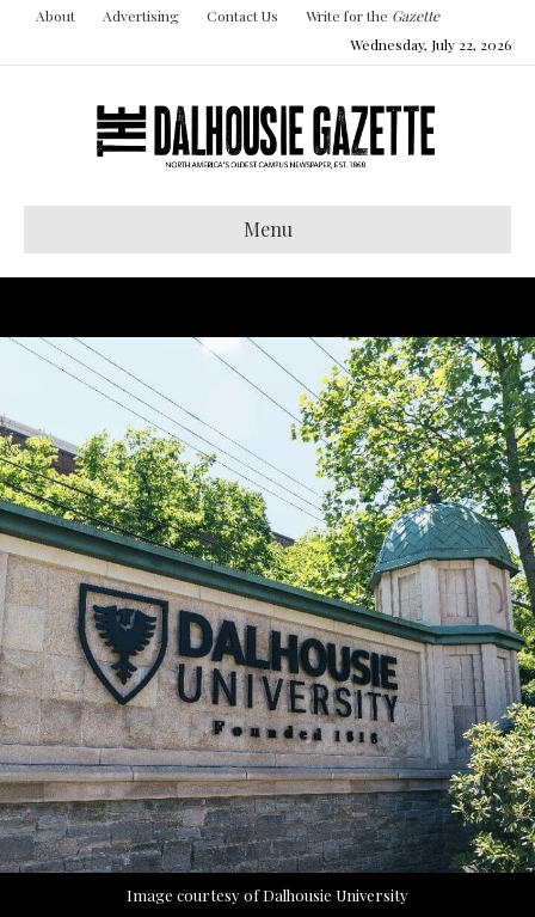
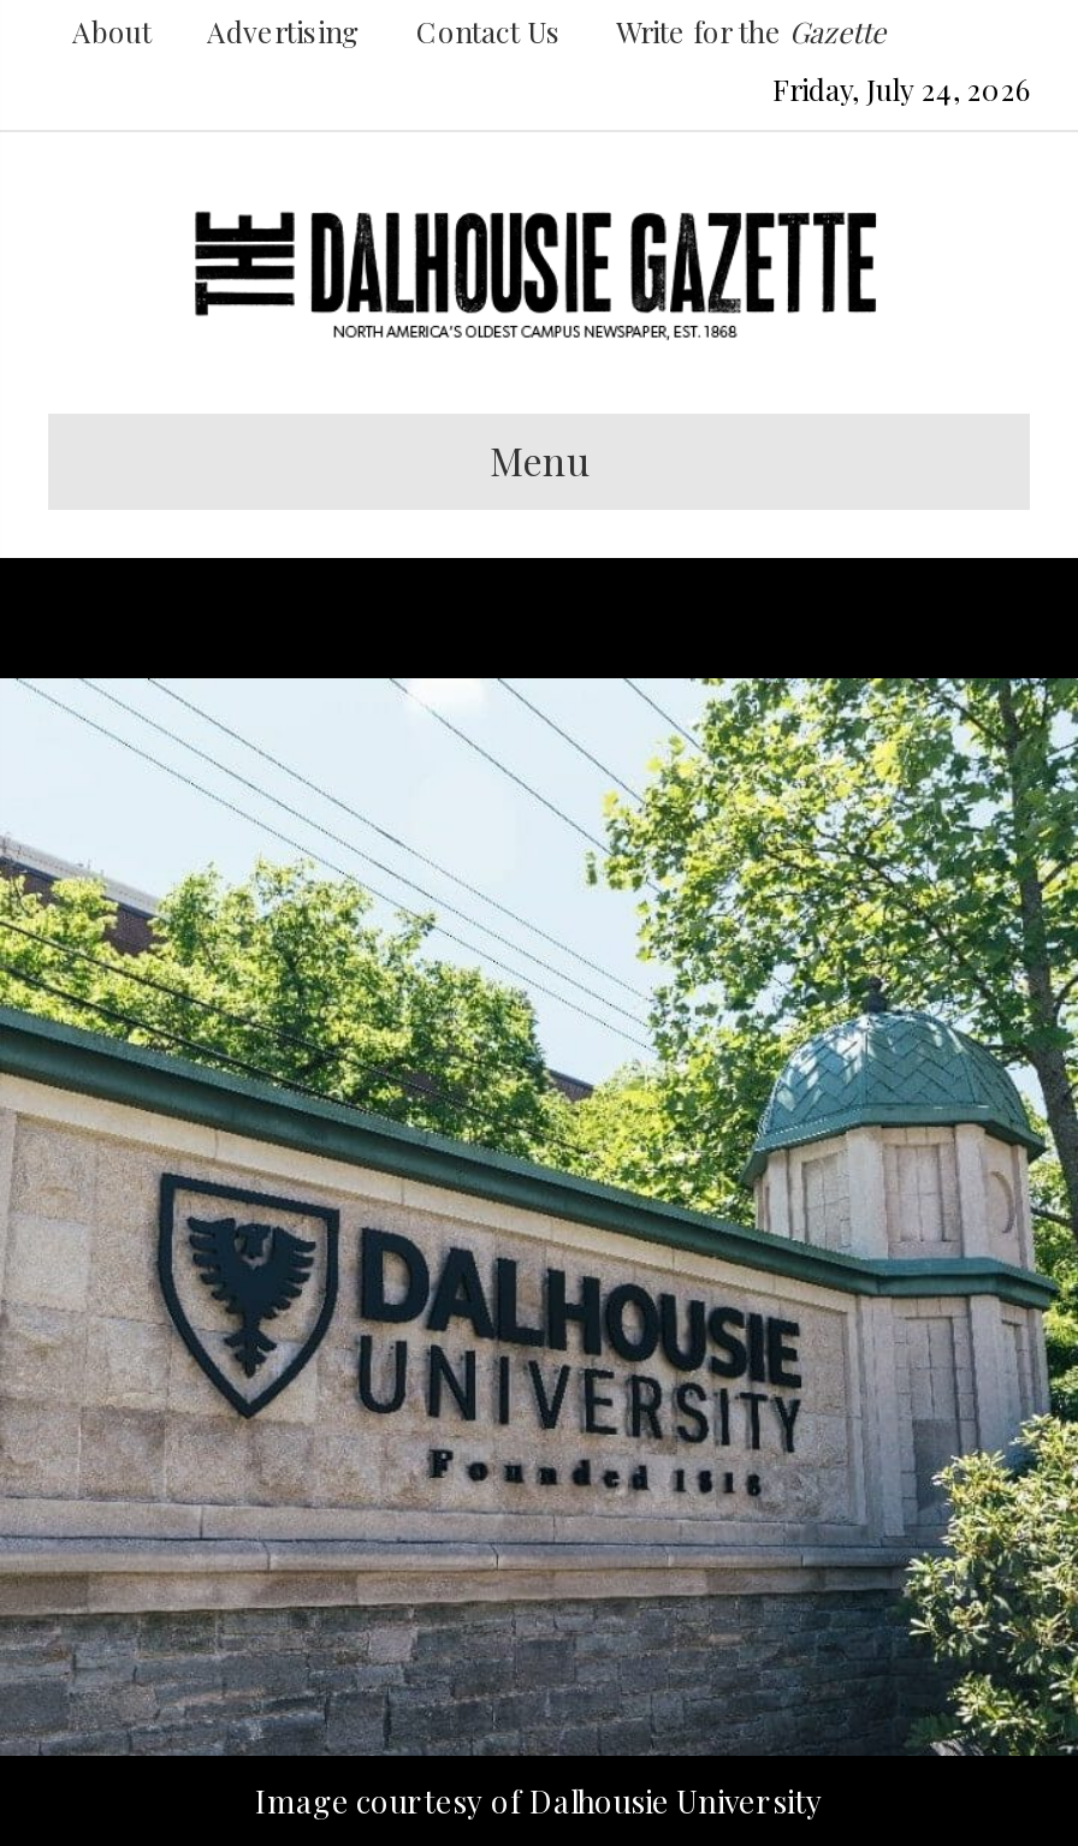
- Wednesday, July 22, 2026
+ Friday, July 24, 2026
